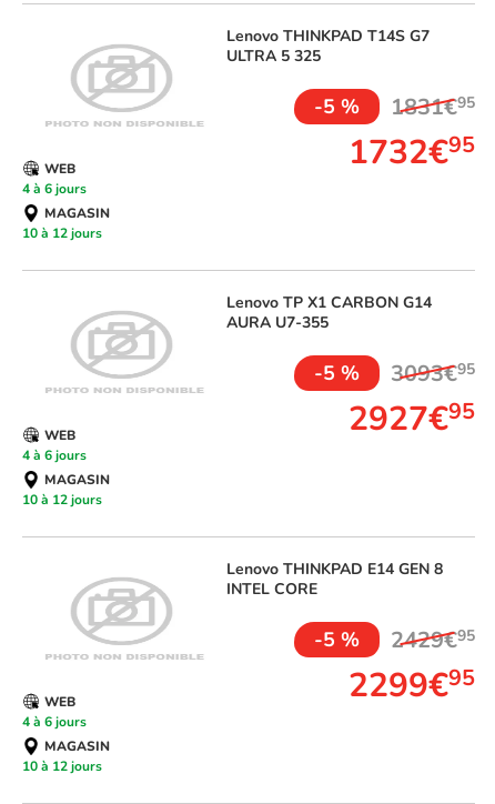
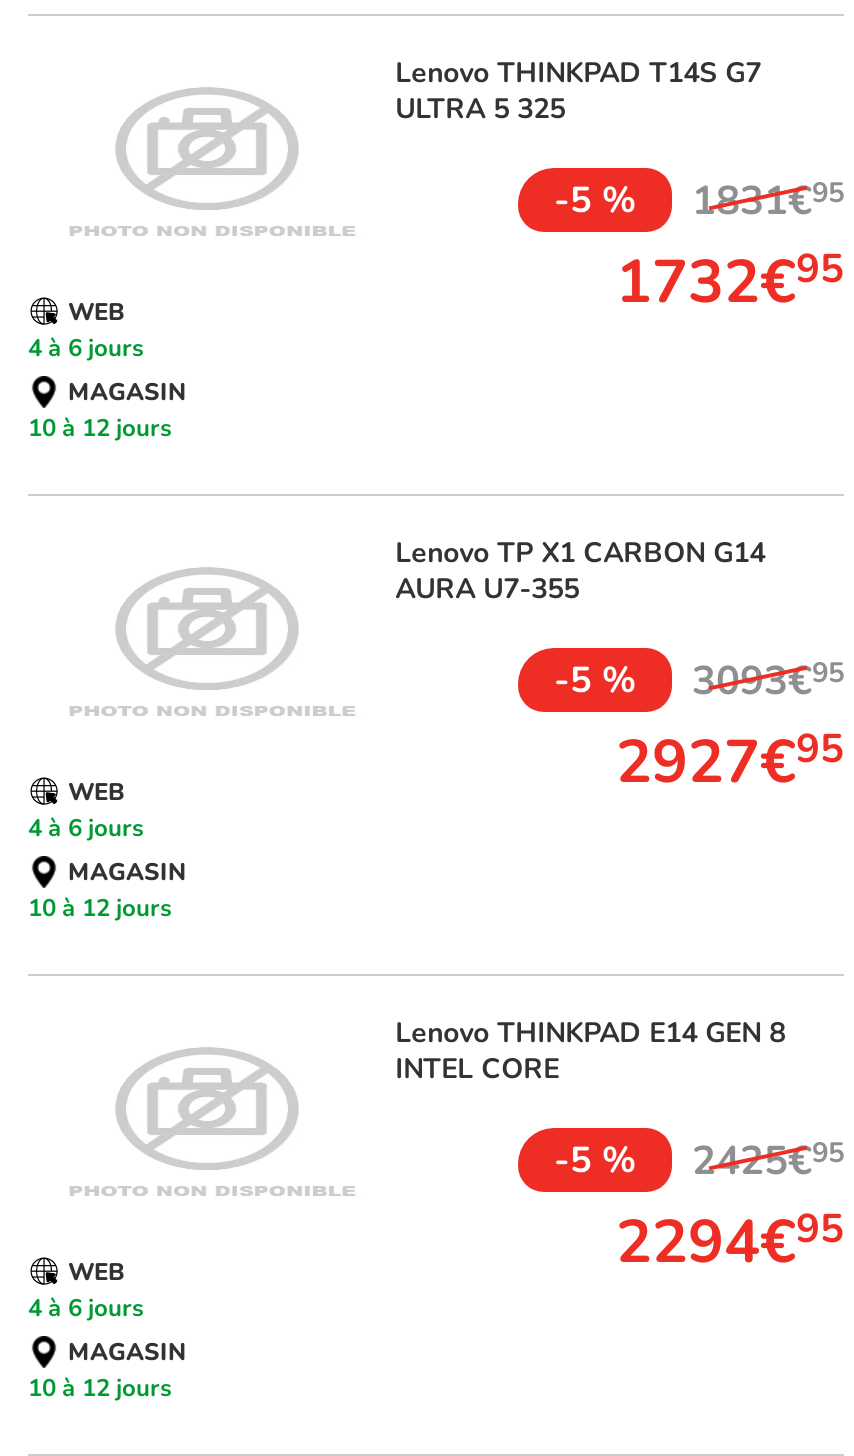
- -5 % 2429€95
+ -5 % 2425€95

- 2299€95
+ 2294€95
